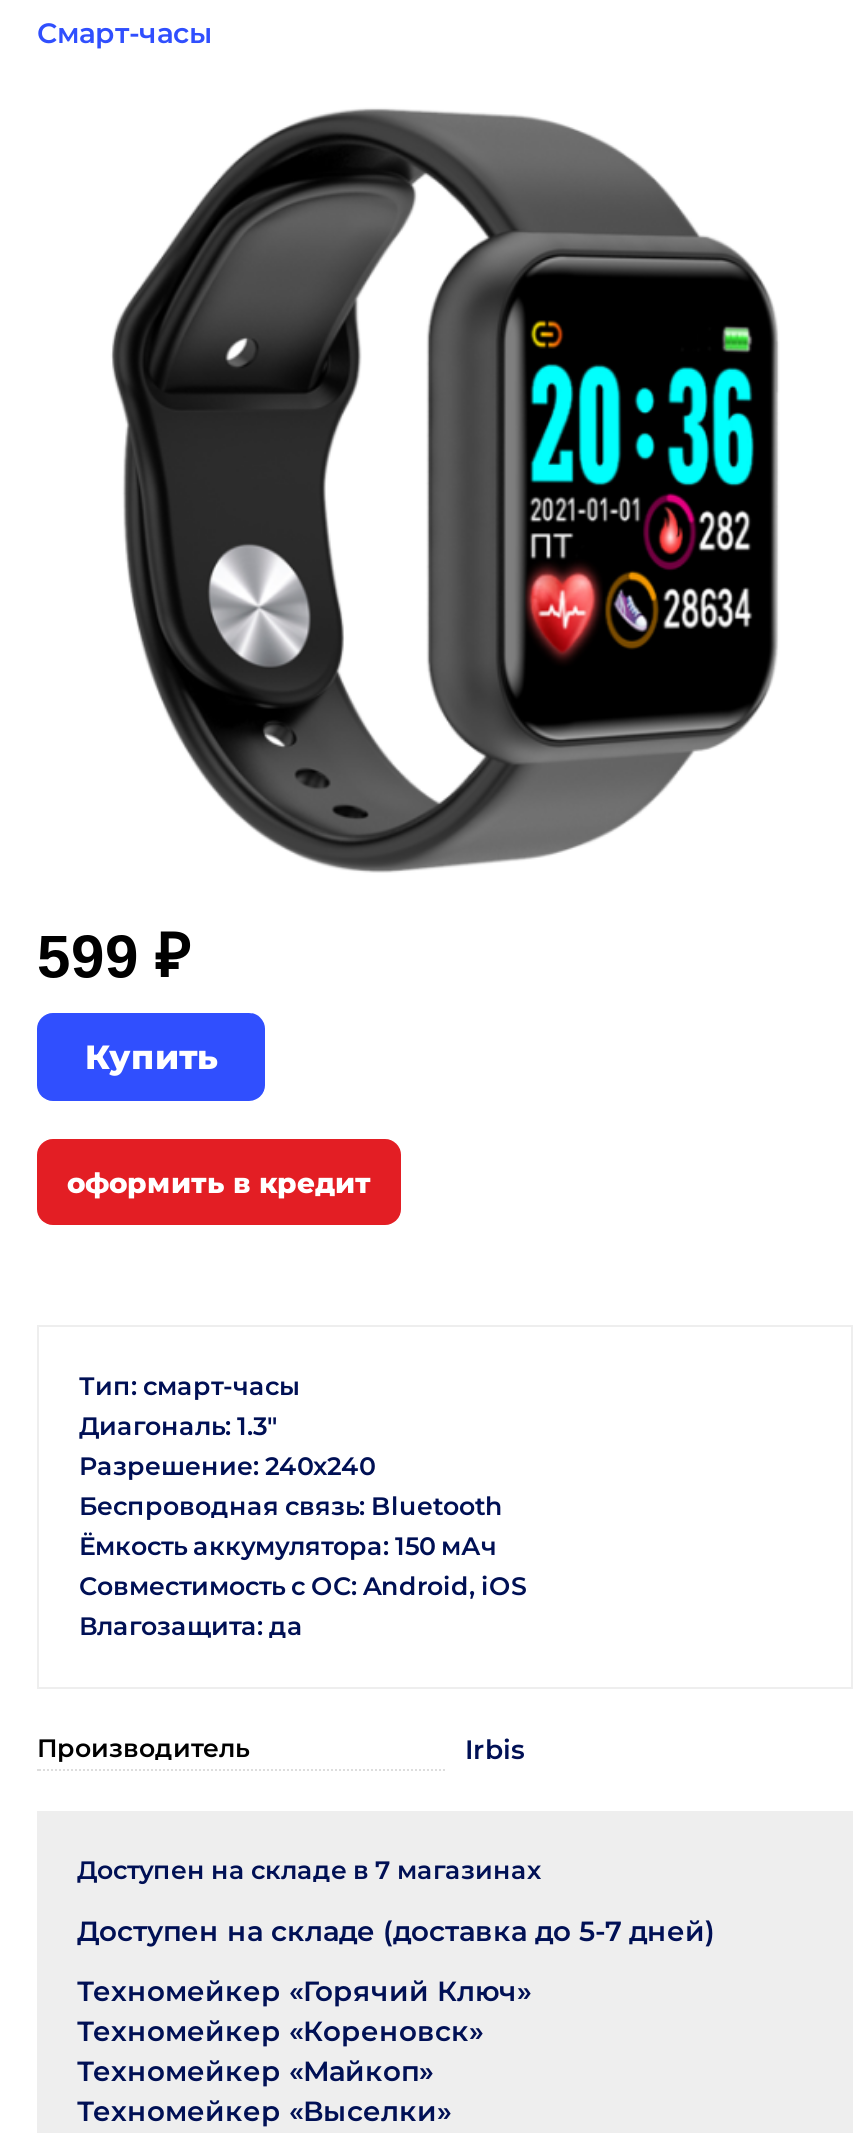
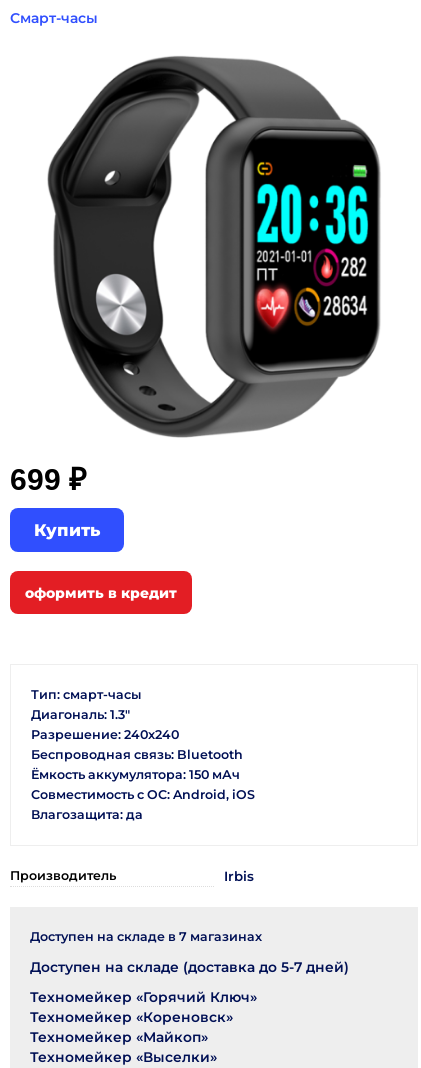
- 599 ₽
+ 699 ₽
